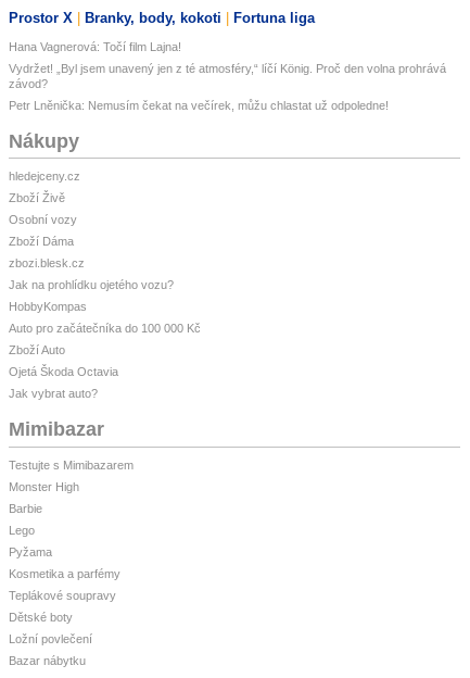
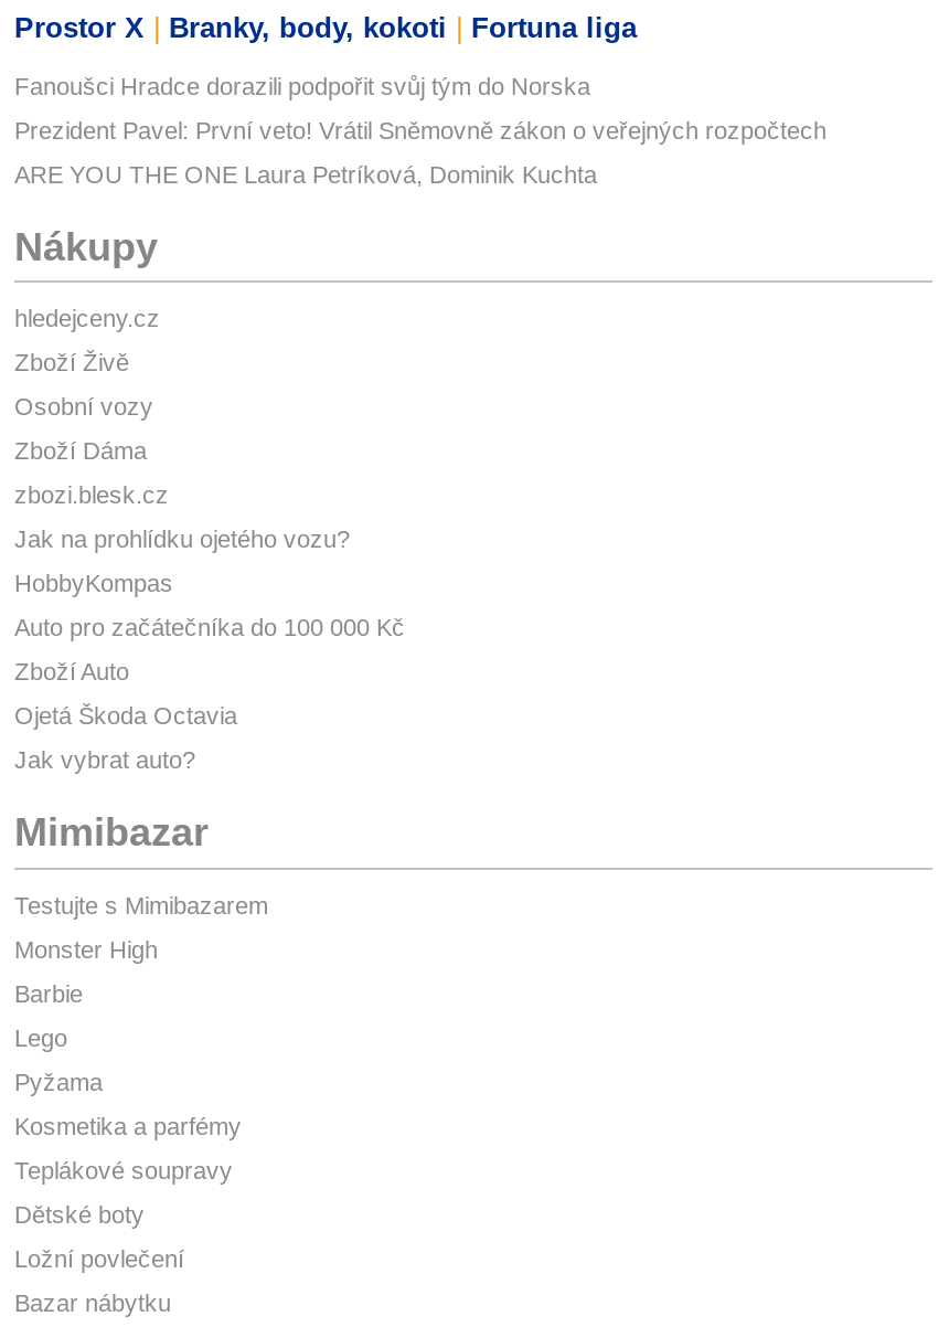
- Hana Vagnerová: Točí film Lajna!
+ Fanoušci Hradce dorazili podpořit svůj tým do Norska

- Vydržet! „Byl jsem unavený jen z té atmosféry,“ líčí König. Proč den volna prohrává
- závod?
+ Prezident Pavel: První veto! Vrátil Sněmovně zákon o veřejných rozpočtech

- Petr Lněnička: Nemusím čekat na večírek, můžu chlastat už odpoledne!
+ ARE YOU THE ONE Laura Petríková, Dominik Kuchta
